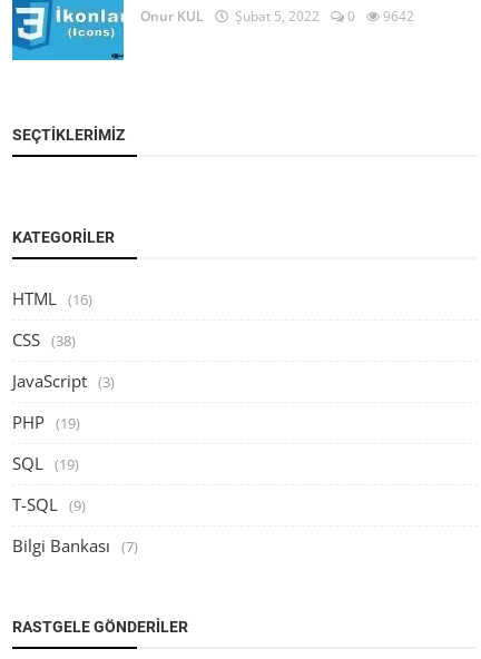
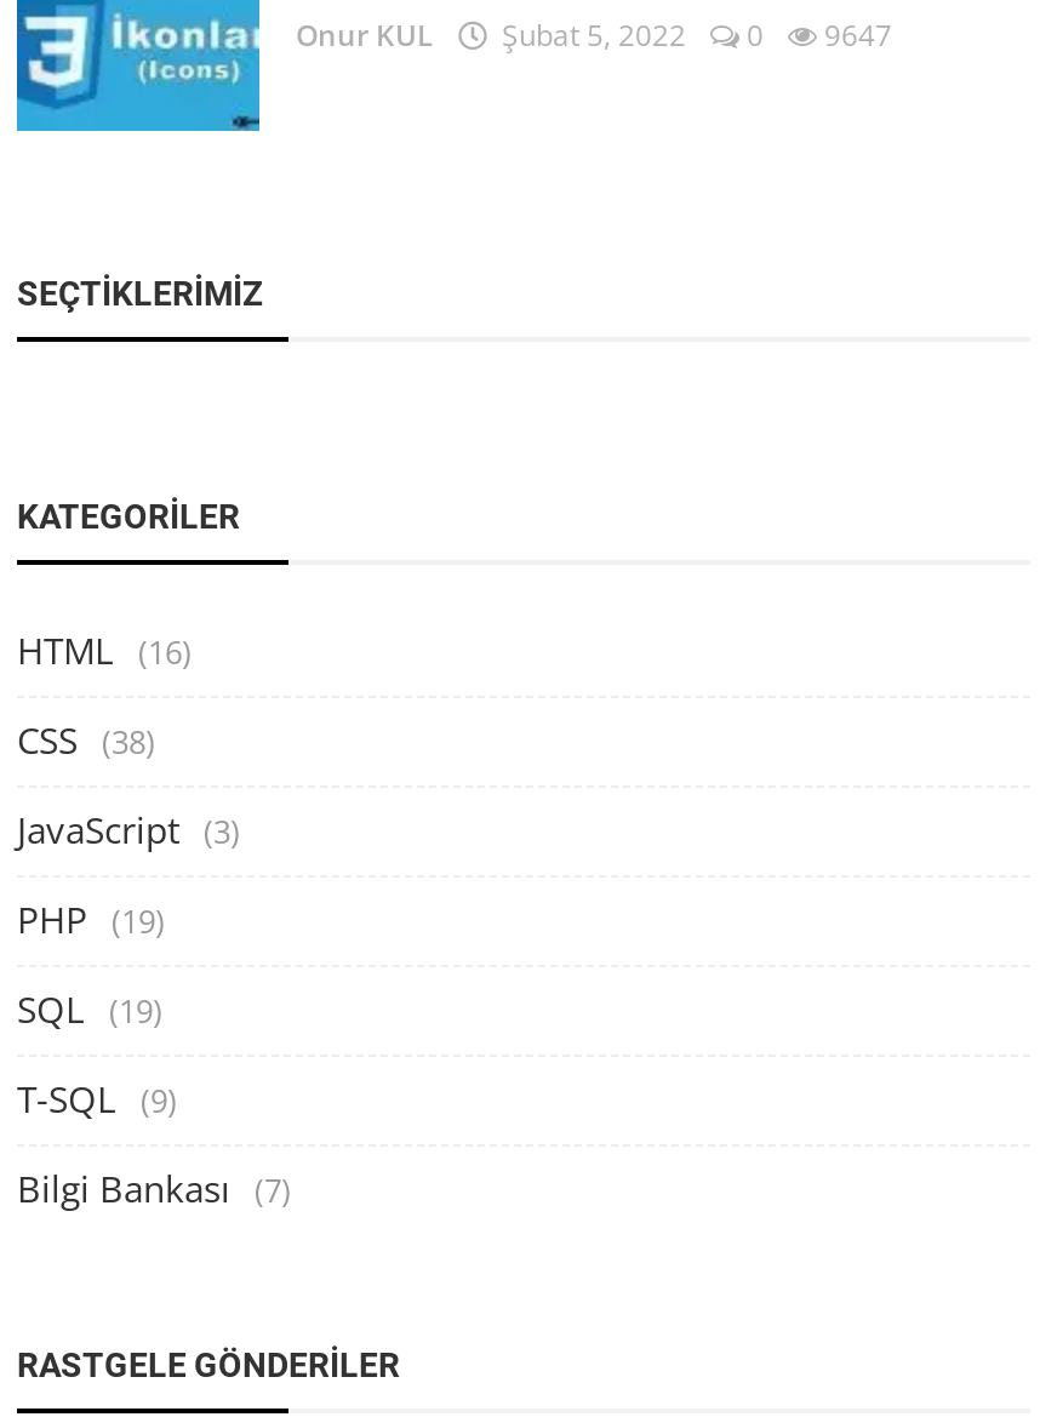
- Onur KUL Şubat 5, 2022 0 9642
+ Onur KUL Şubat 5, 2022 0 9647
